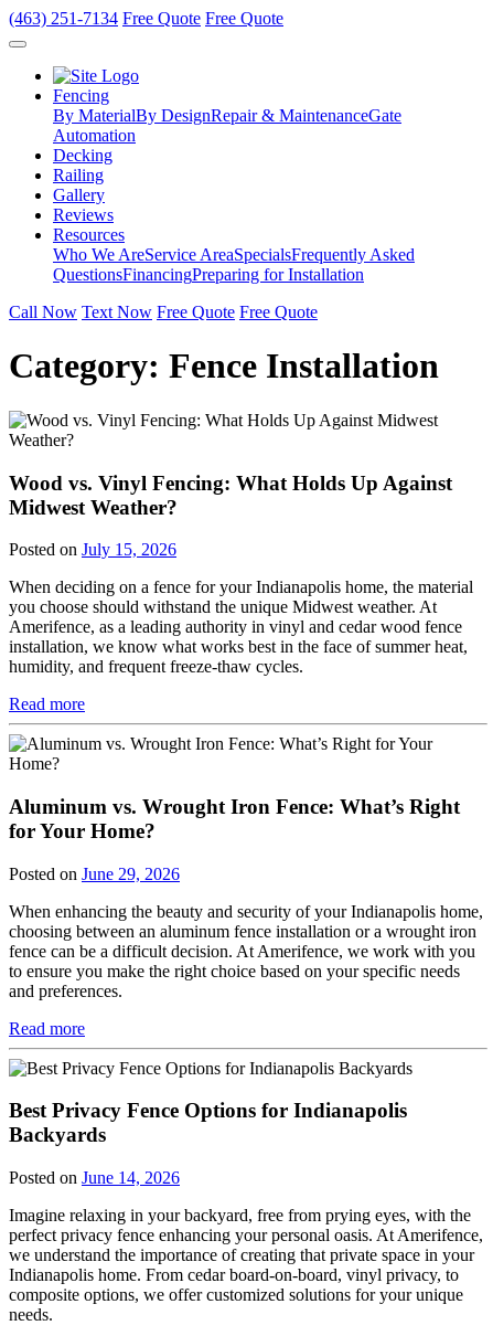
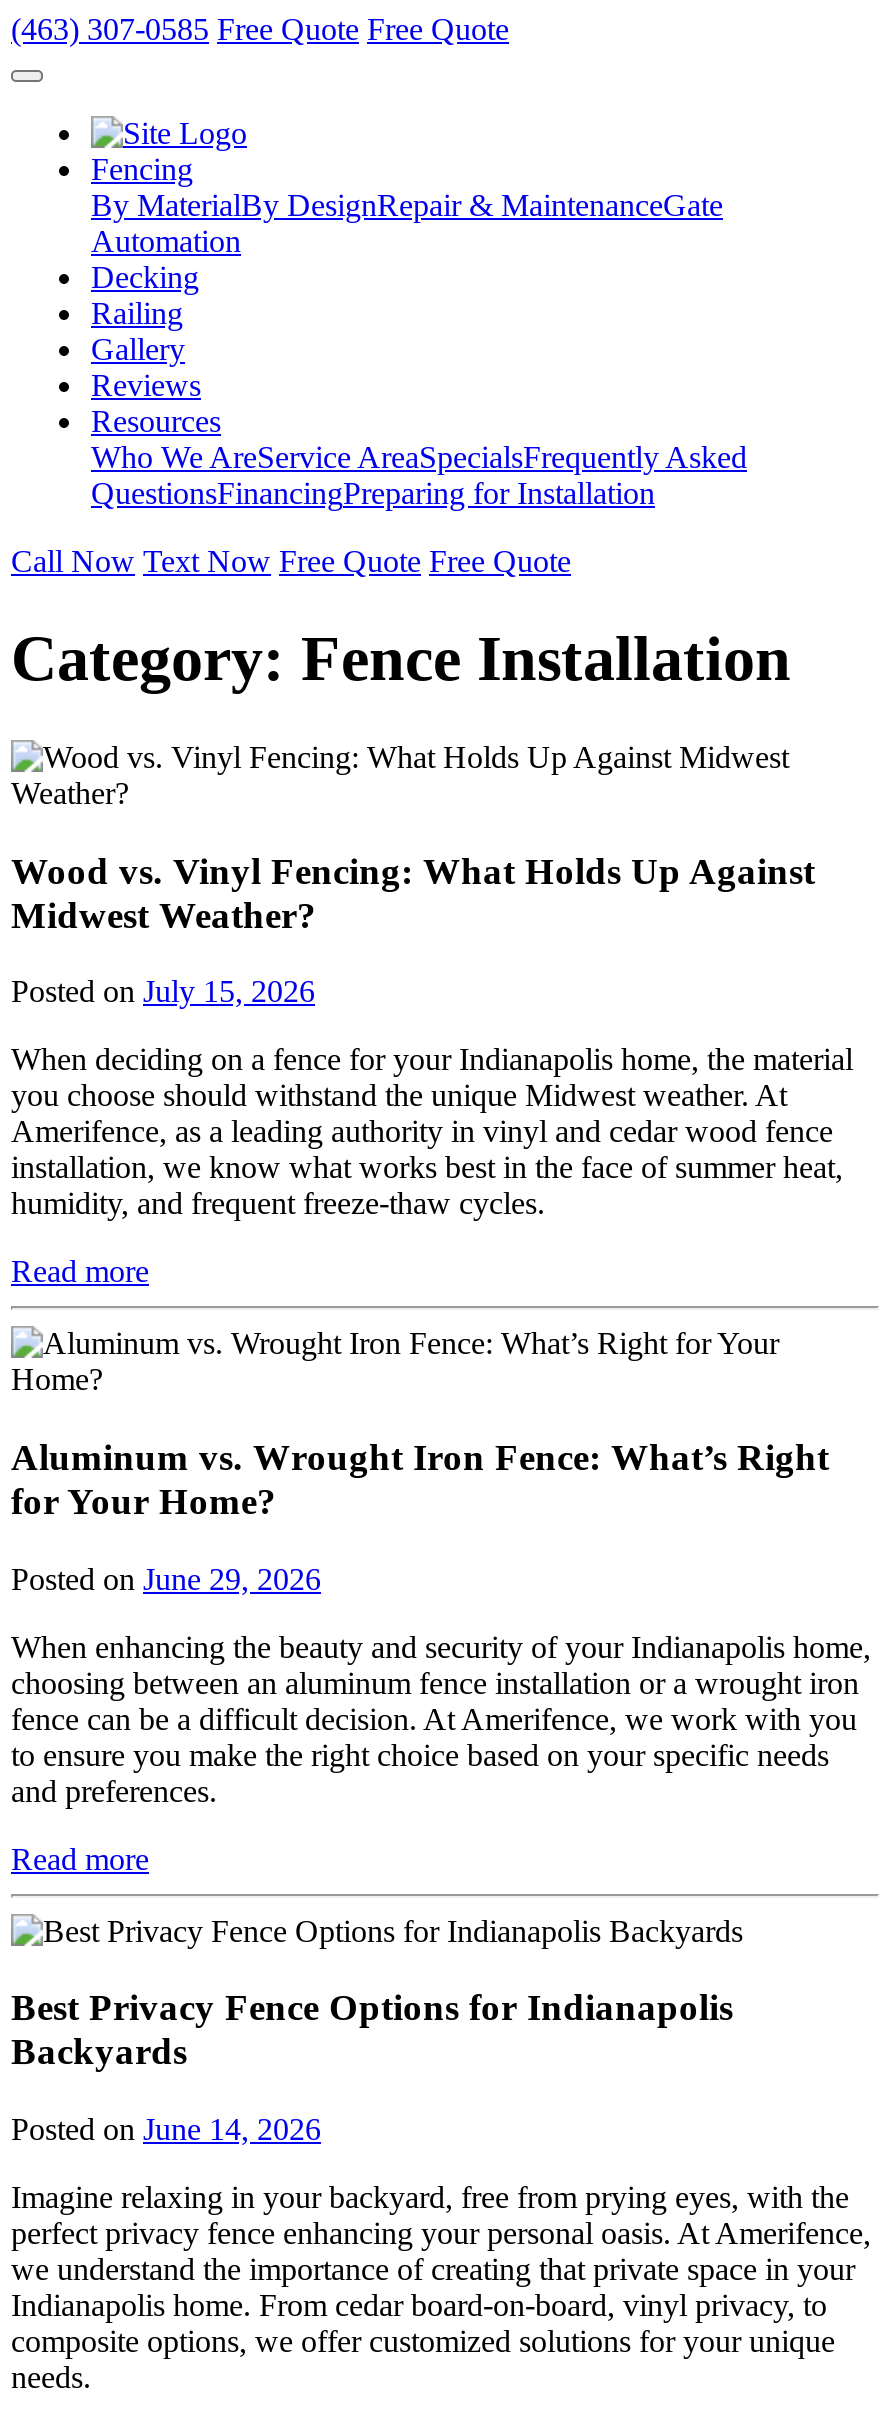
- (463) 251-7134 Free Quote Free Quote
+ (463) 307-0585 Free Quote Free Quote
